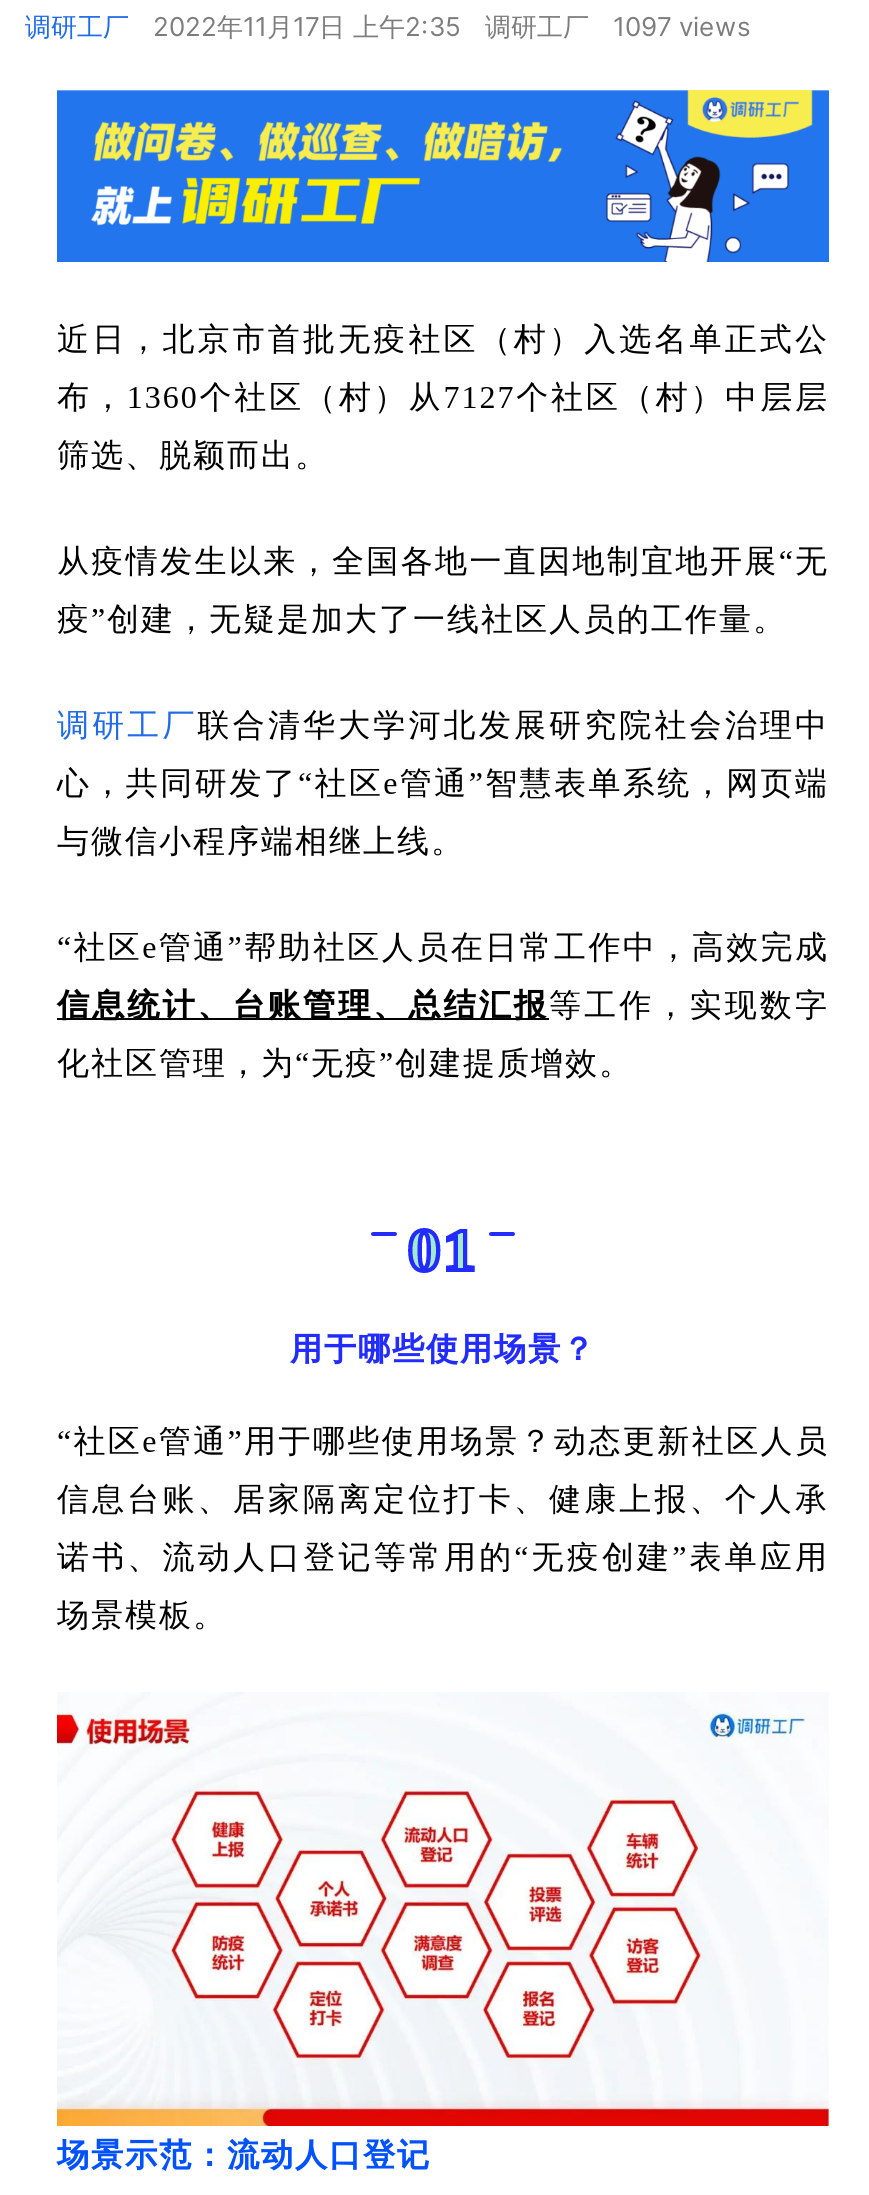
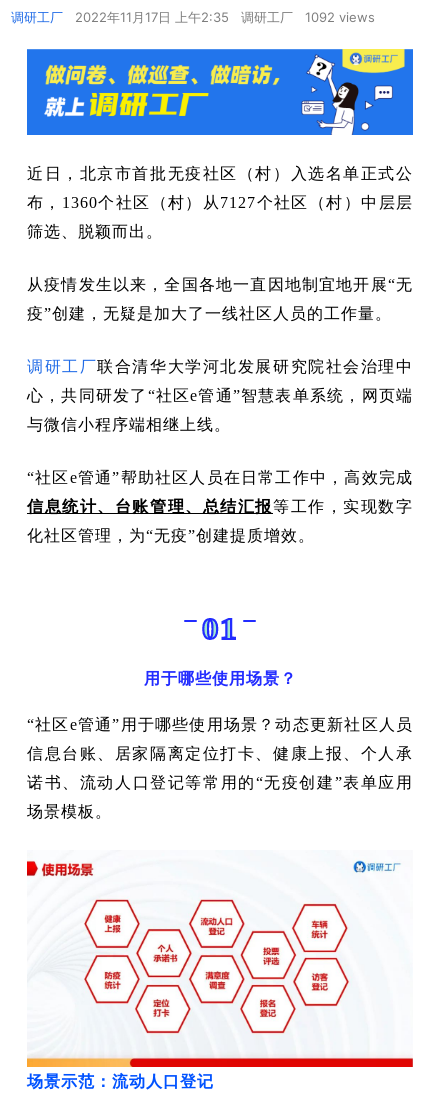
- 调研工厂 2022年11月17日 上午2:35 调研工厂 1097 views
+ 调研工厂 2022年11月17日 上午2:35 调研工厂 1092 views
